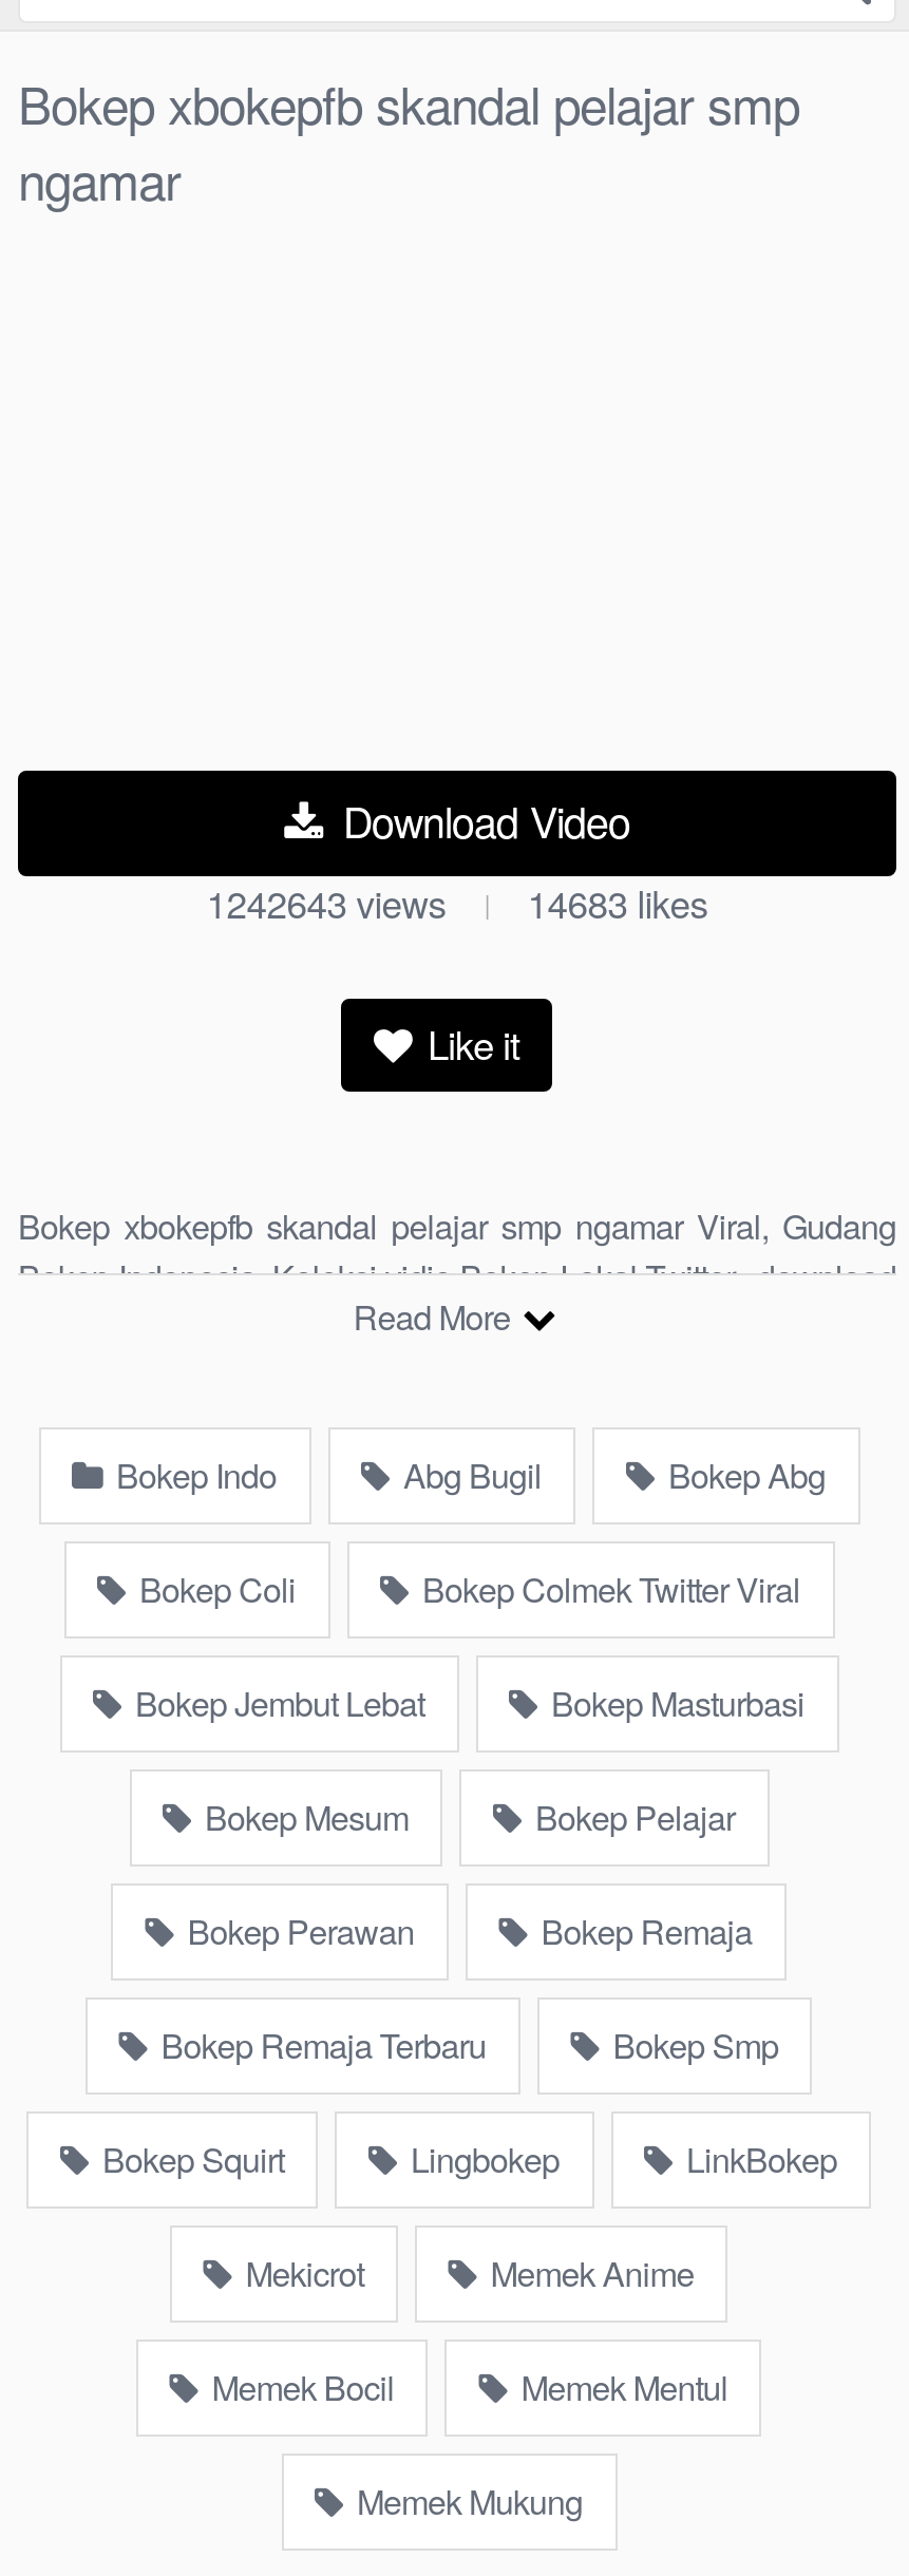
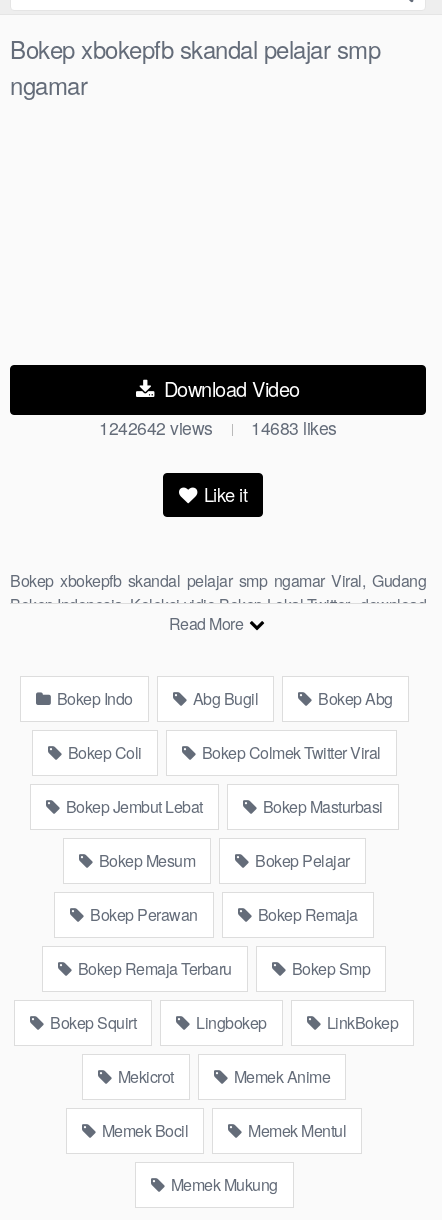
- 1242643views
+ 1242642views
